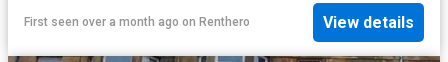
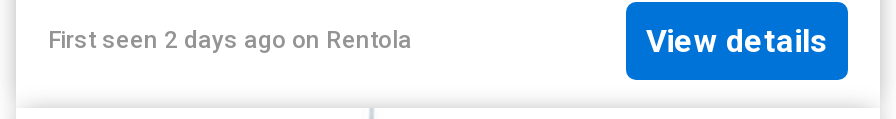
- First seen over a month ago on Renthero
+ First seen 2 days ago on Rentola
